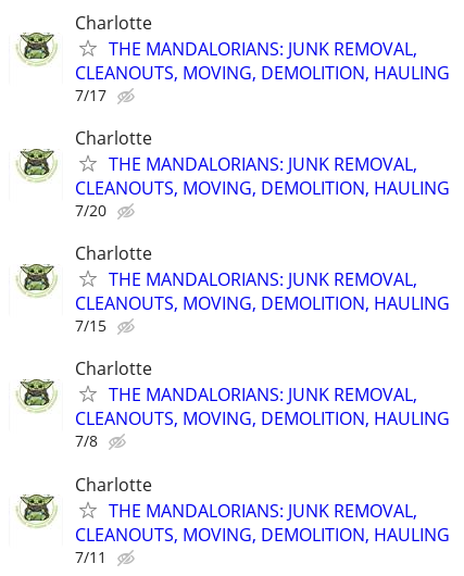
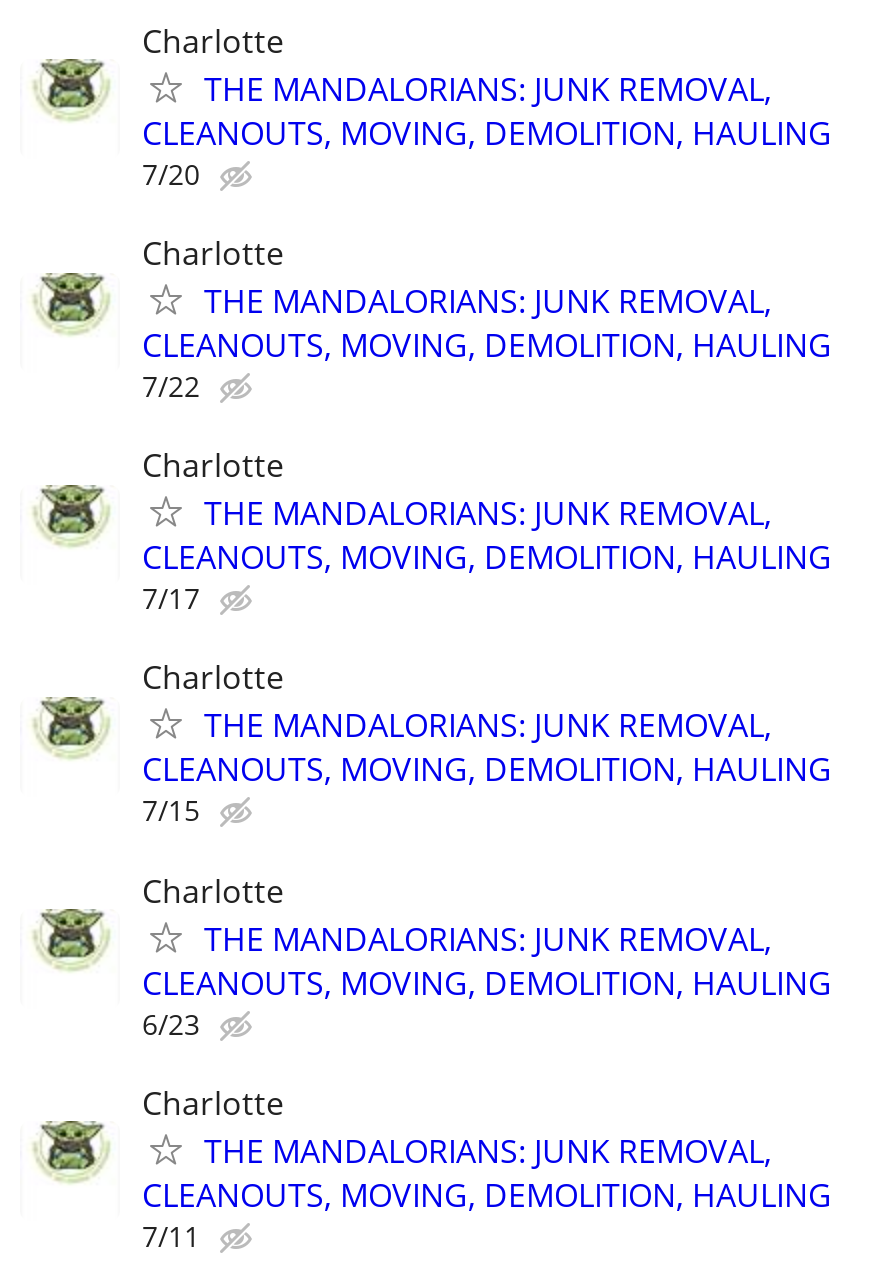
- 7/17
+ 7/20

- 7/20
+ 7/22
+ Charlotte
+ THE MANDALORIANS: JUNK REMOVAL,
+ CLEANOUTS, MOVING, DEMOLITION, HAULING
+ 7/17

- 7/8
+ 6/23
